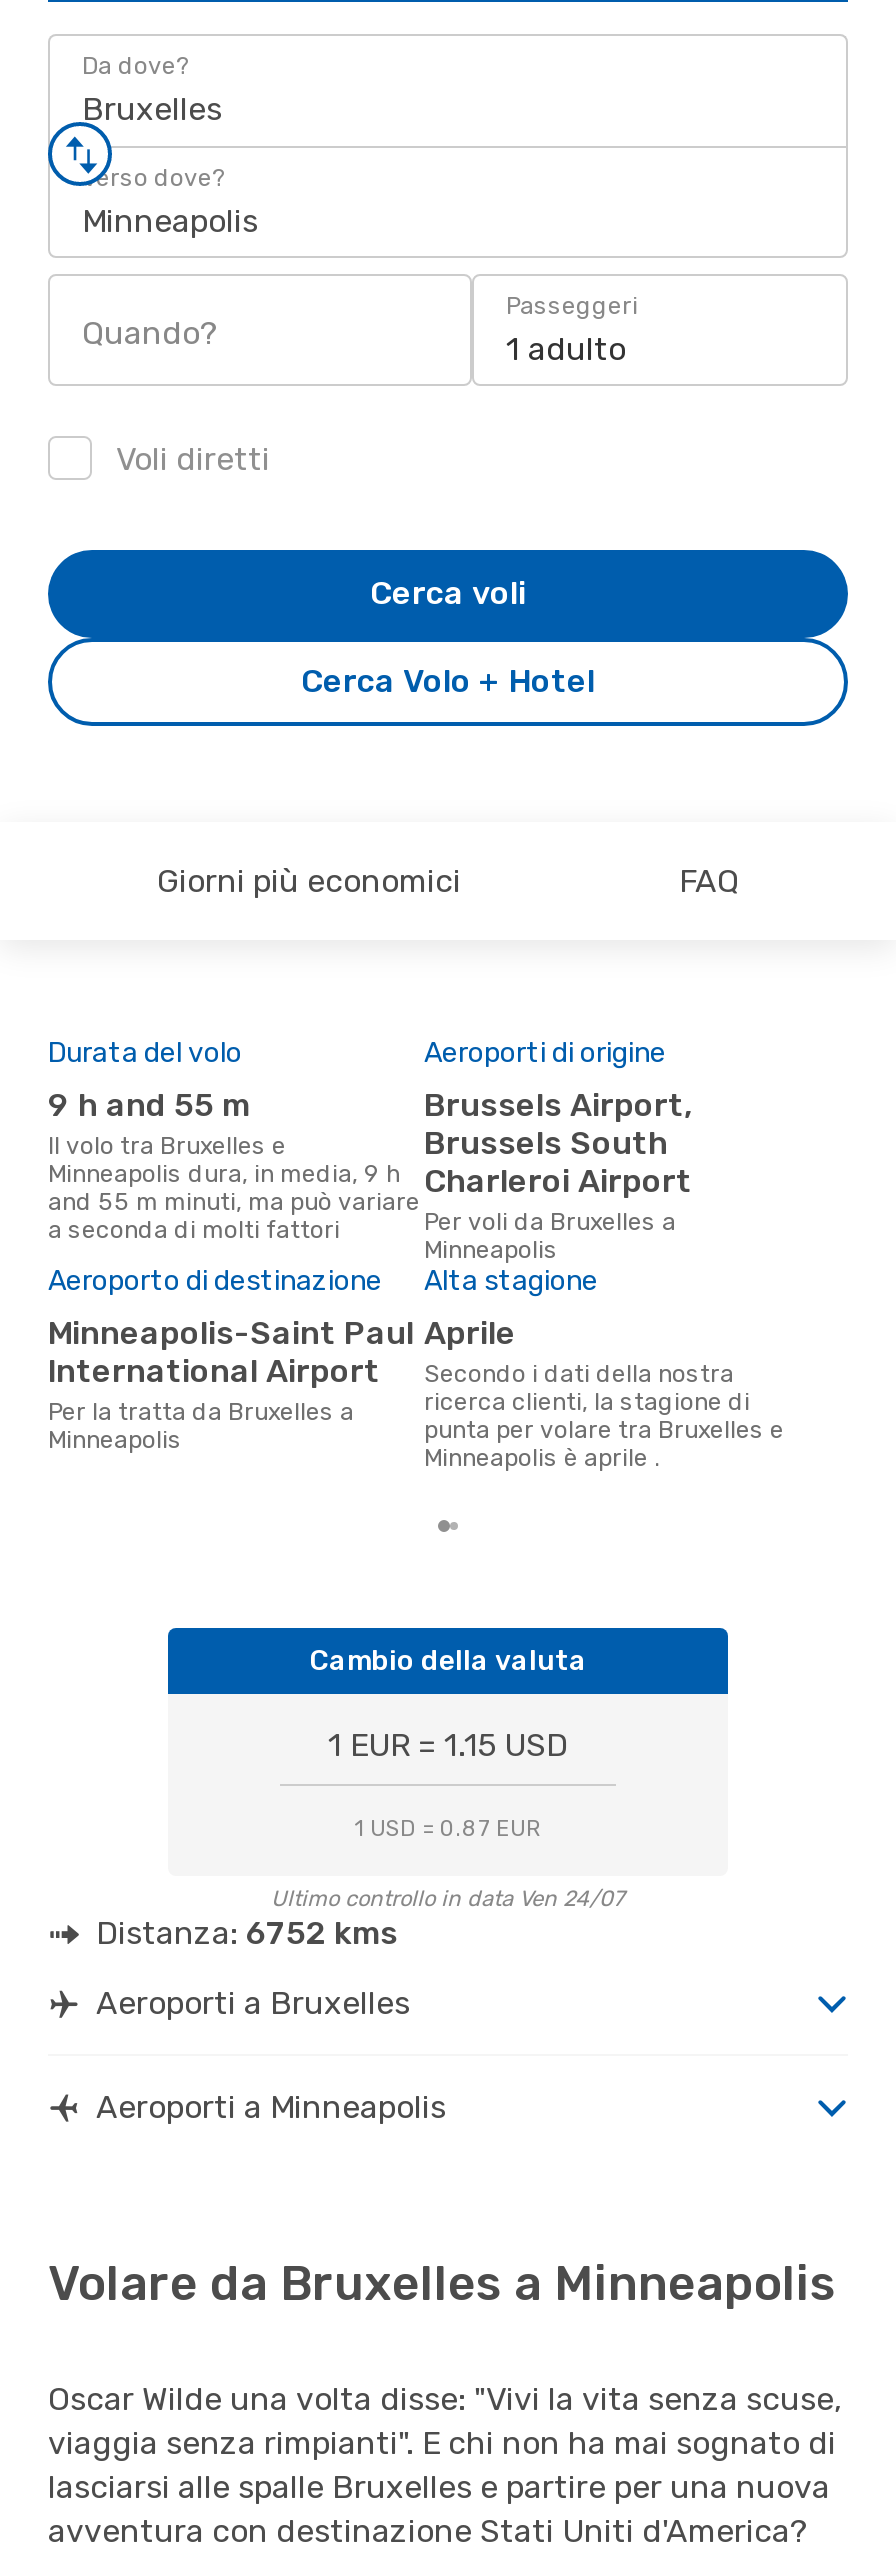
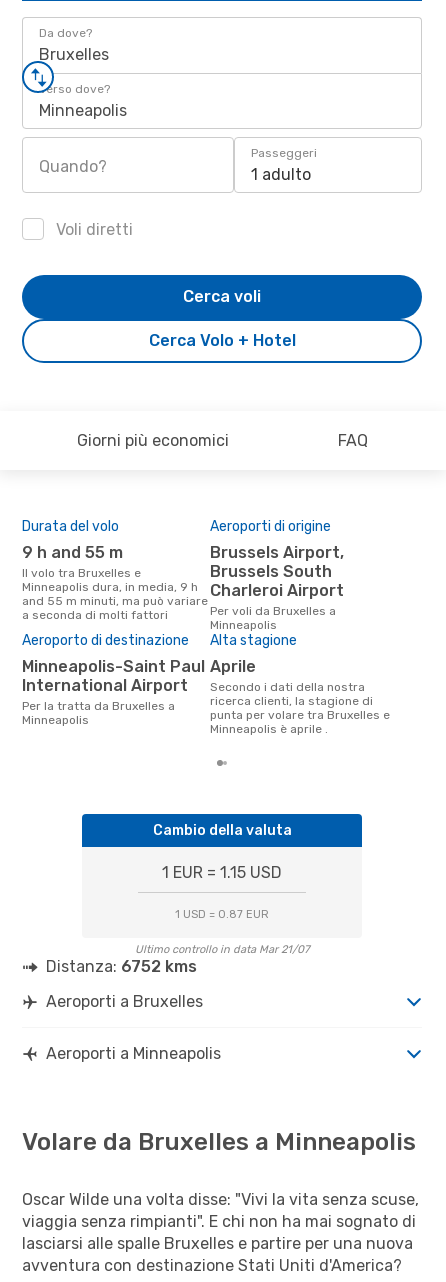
- Ultimo controllo in data Ven 24/07
+ Ultimo controllo in data Mar 21/07
